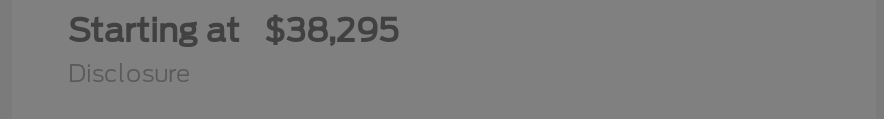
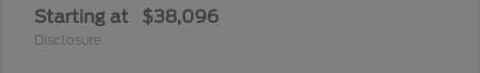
- Starting at $38,295
+ Starting at $38,096
